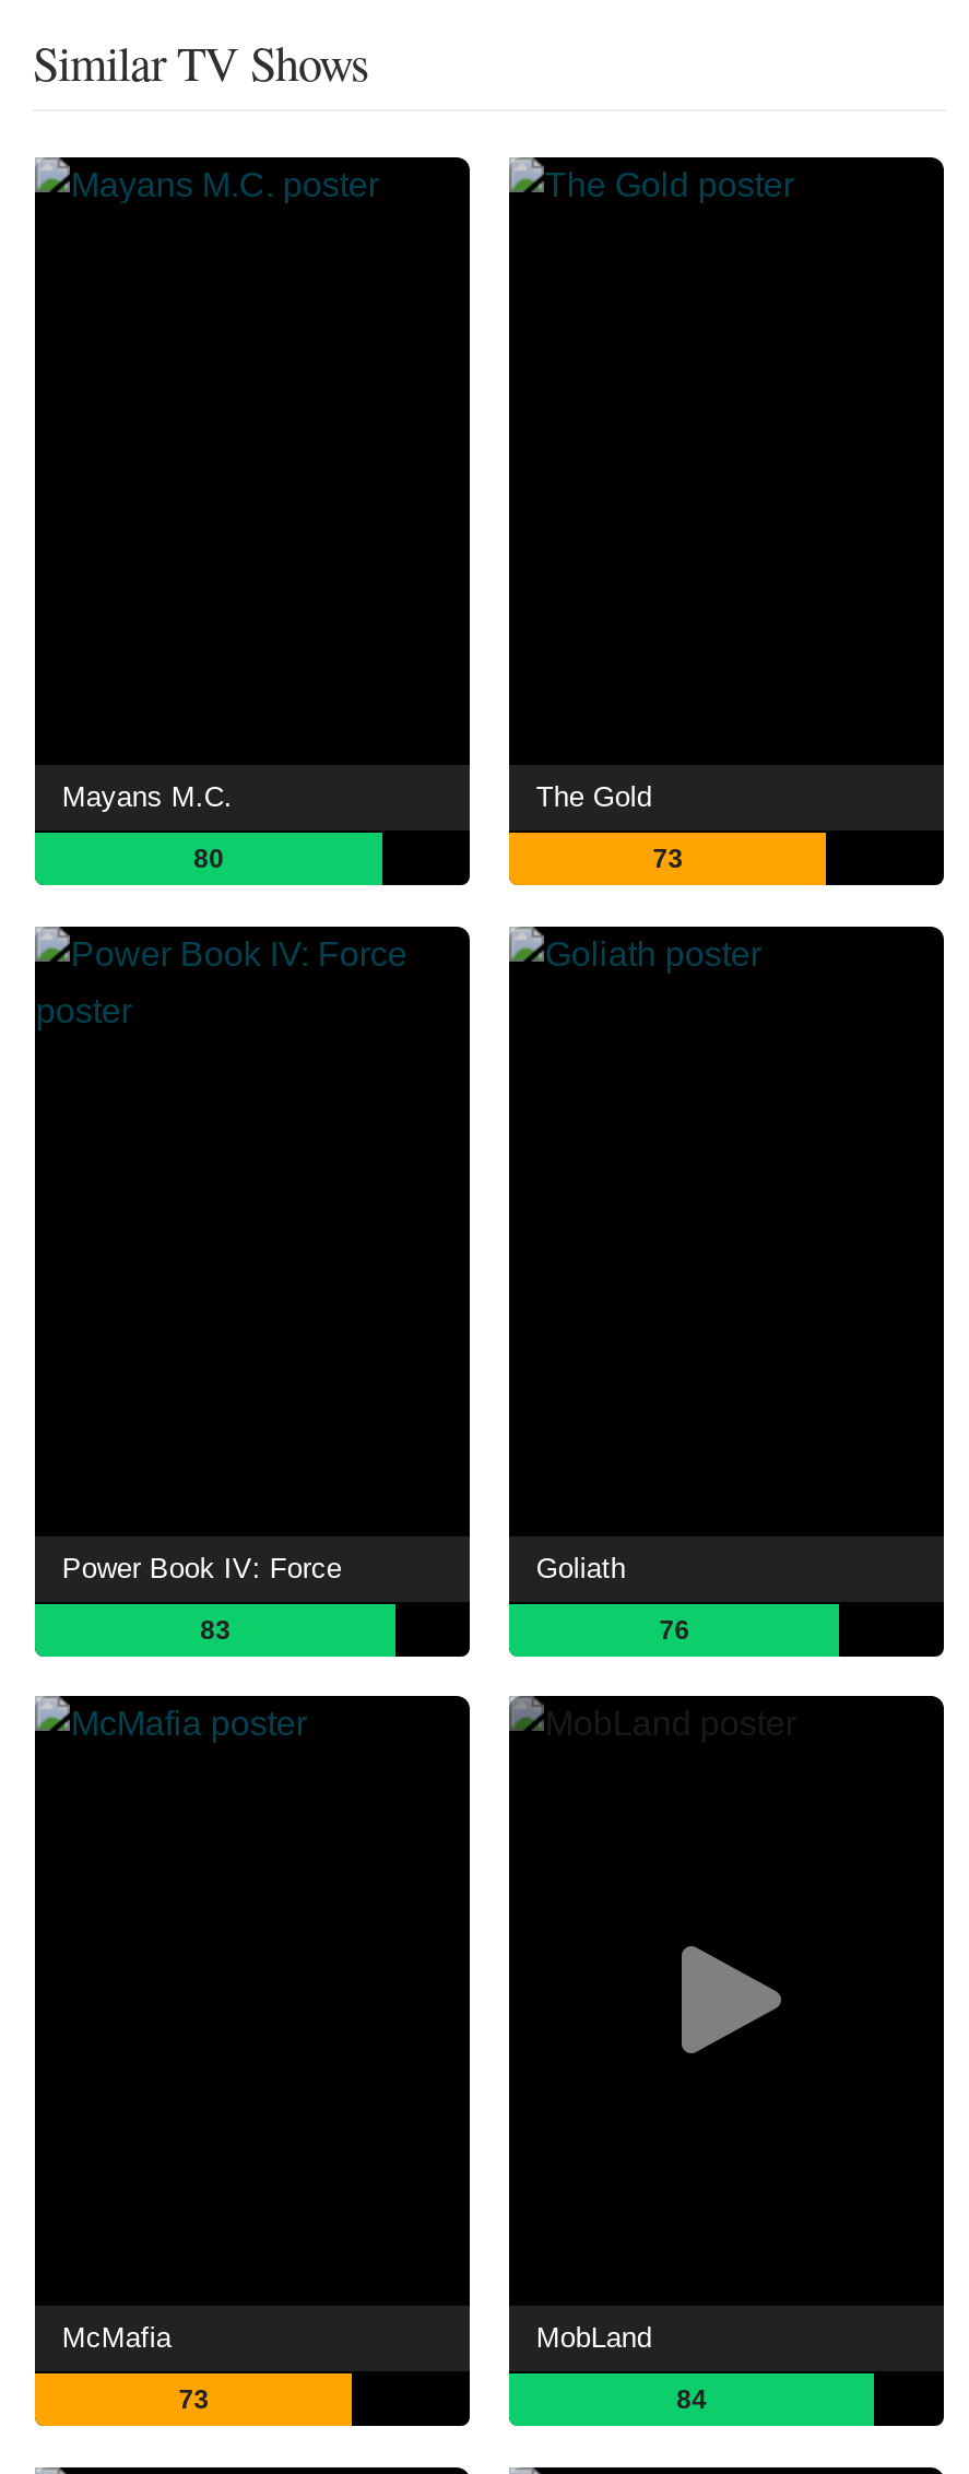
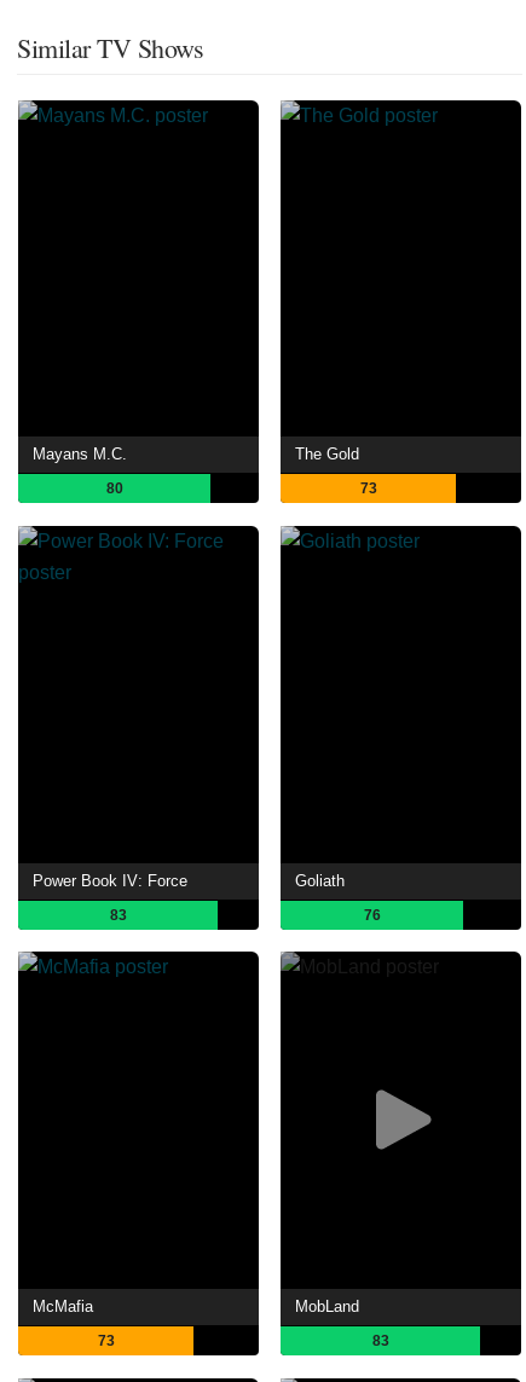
- 84
+ 83
